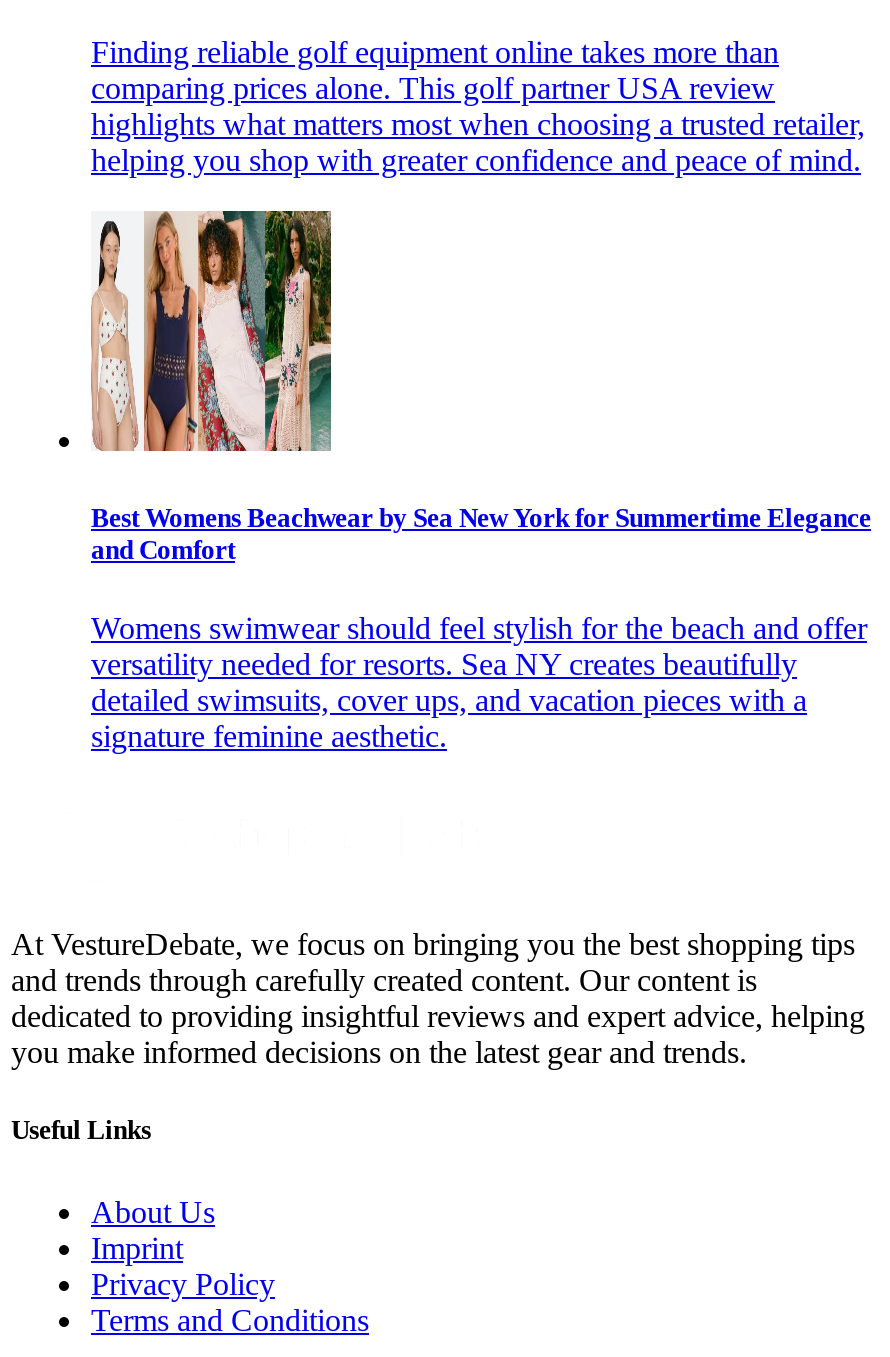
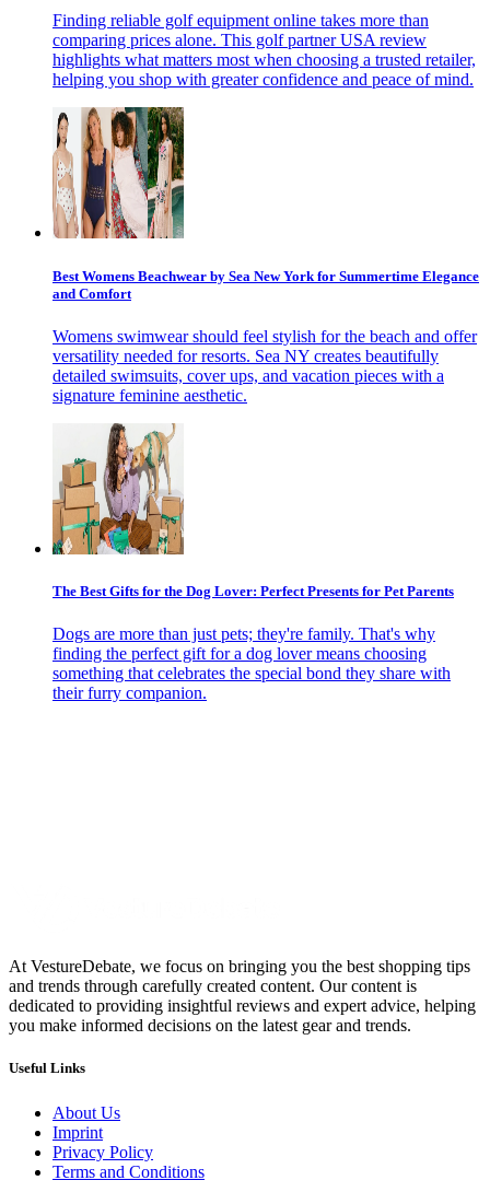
+ [image]
+ The Best Gifts for the Dog Lover: Perfect Presents for Pet Parents
+ Dogs are more than just pets; they're family. That's why
+ finding the perfect gift for a dog lover means choosing
+ something that celebrates the special bond they share with
+ their furry companion.
